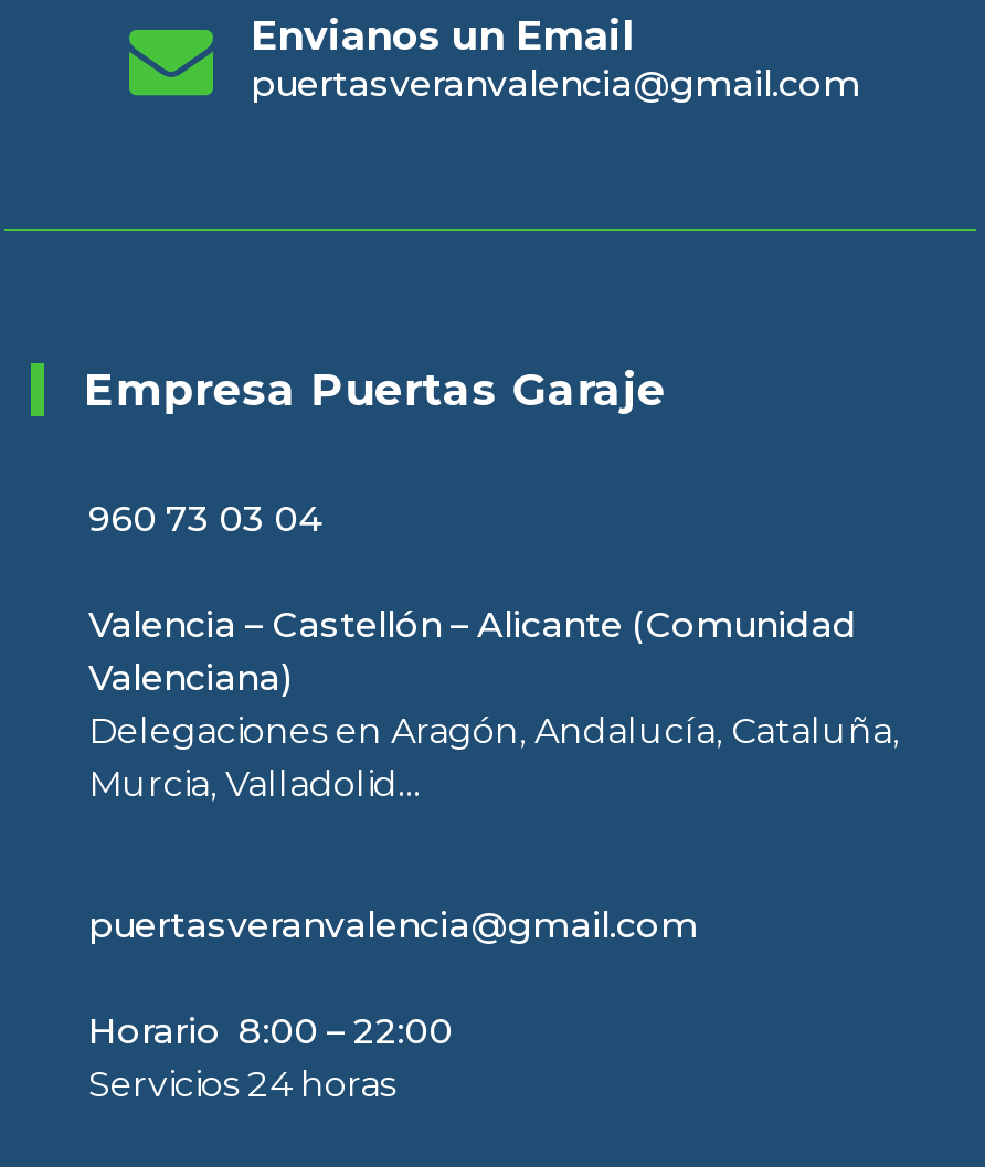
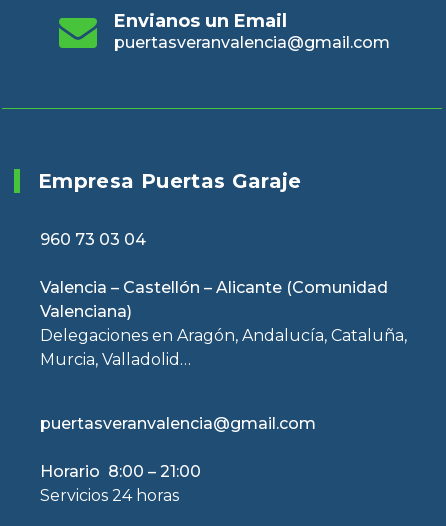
- Horario 8:00 – 22:00
+ Horario 8:00 – 21:00
